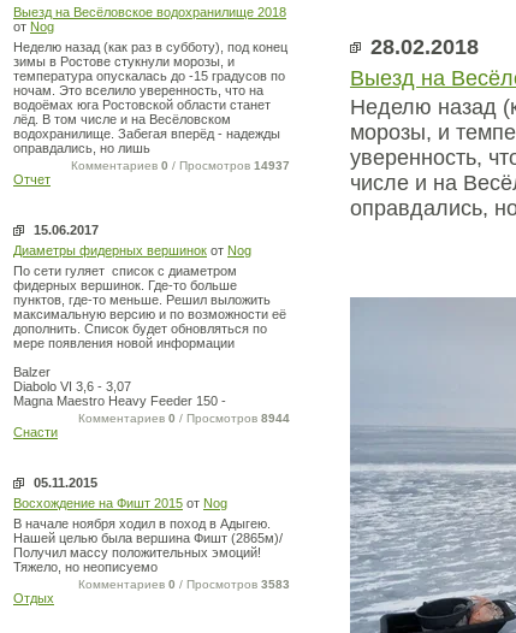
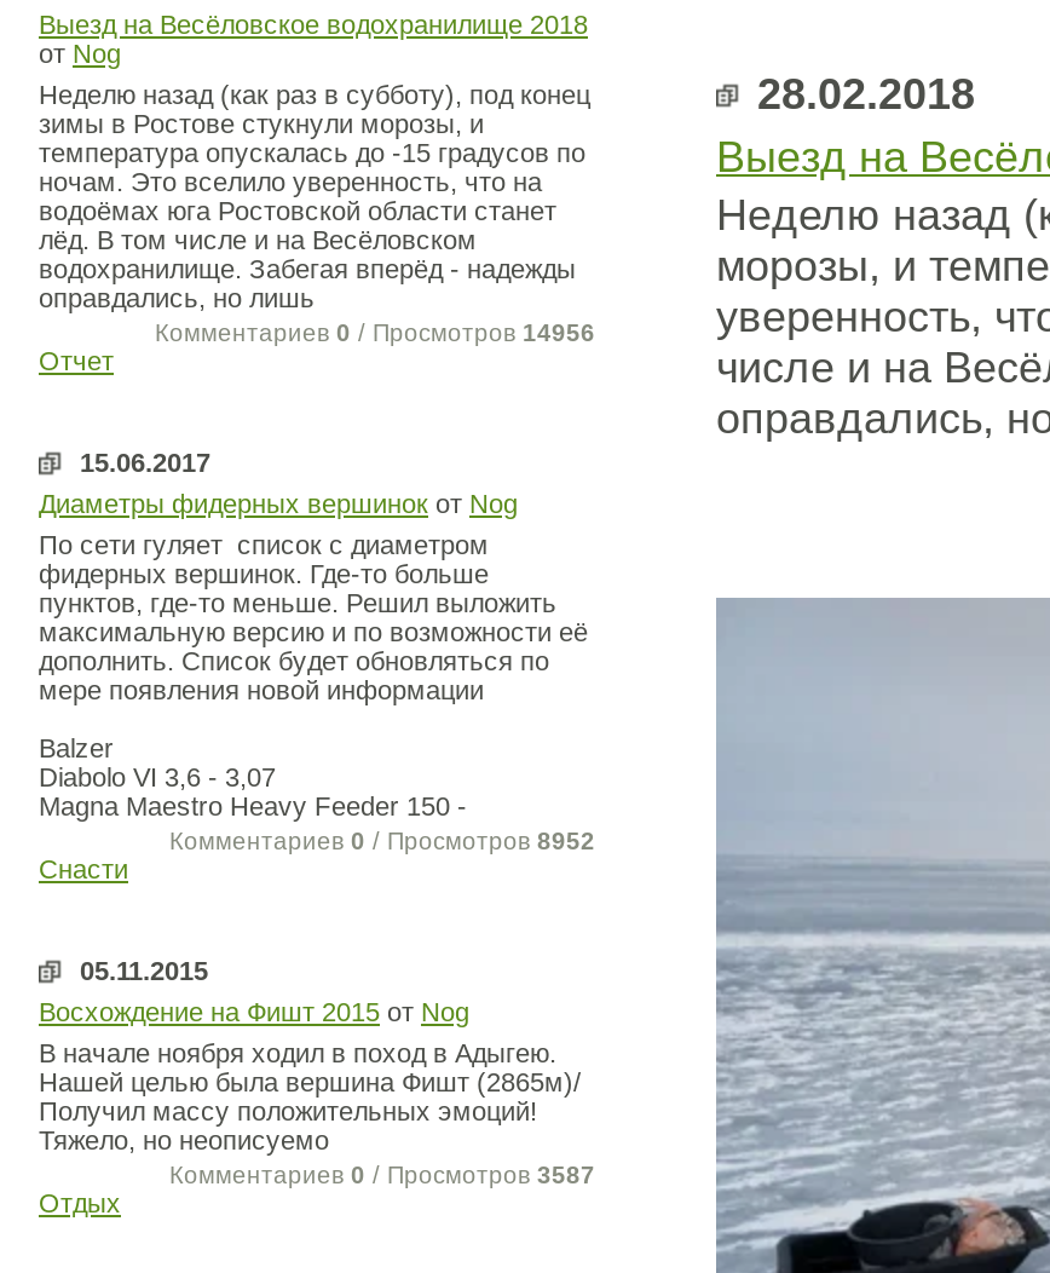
- Комментариев 0 / Просмотров 14937
+ Комментариев 0 / Просмотров 14956

- Комментариев 0 / Просмотров 8944
+ Комментариев 0 / Просмотров 8952

- Комментариев 0 / Просмотров 3583
+ Комментариев 0 / Просмотров 3587
